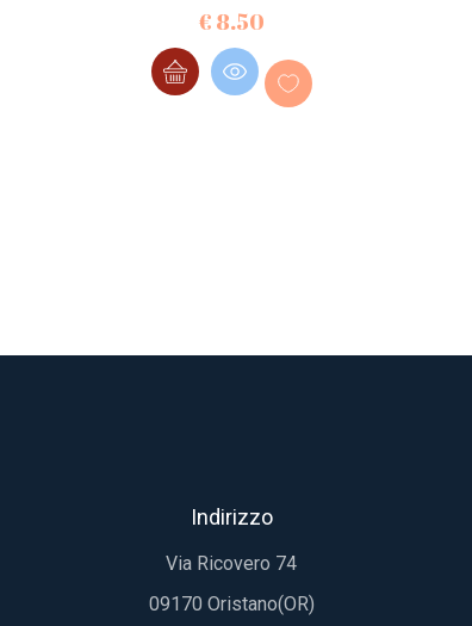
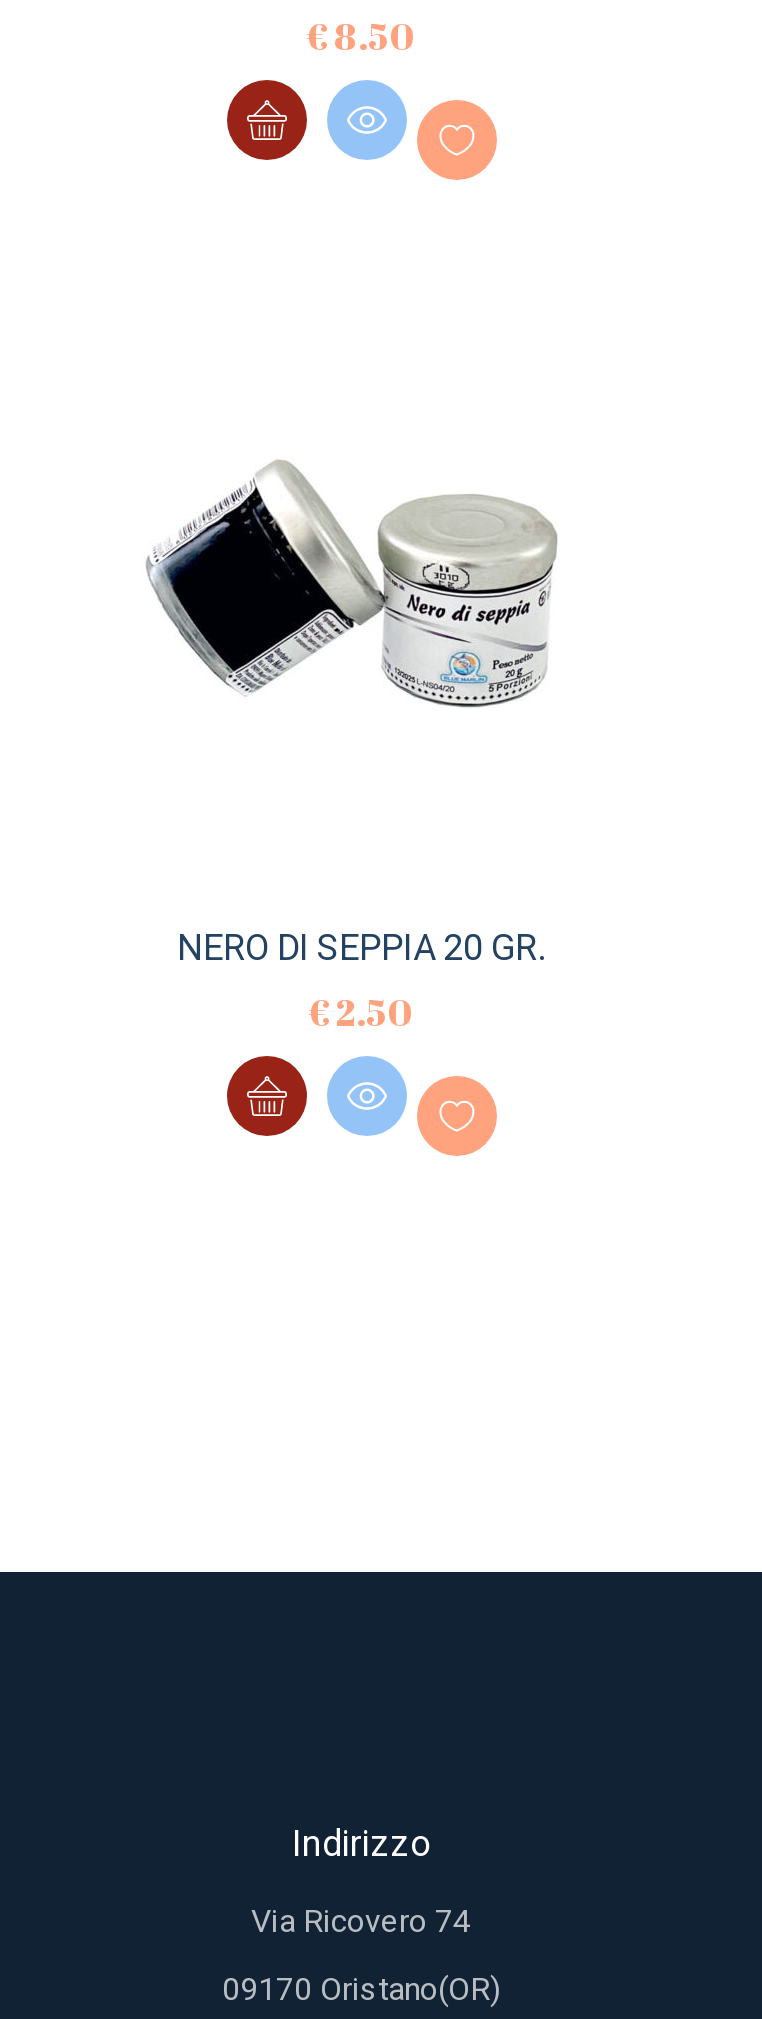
+ [image]

+ NERO DI SEPPIA 20 GR.
+ €2.50
